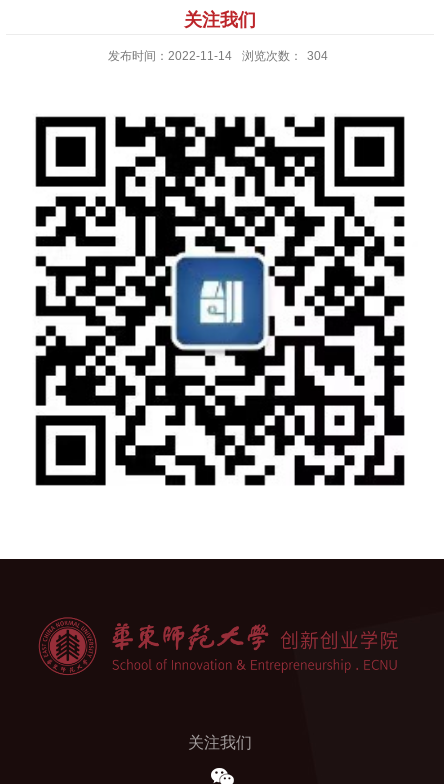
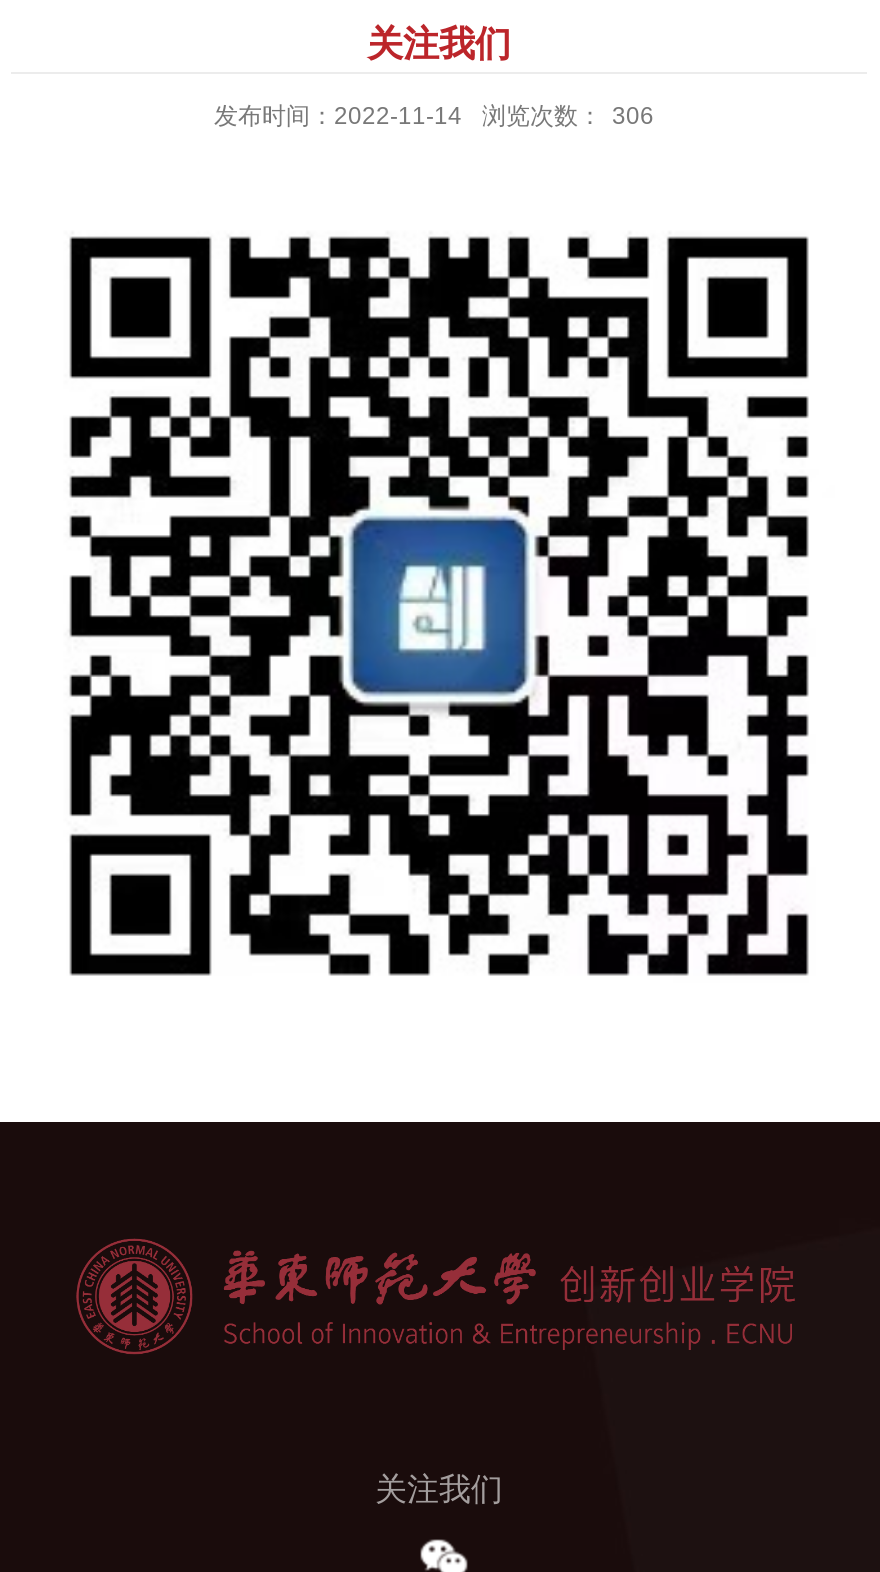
- 发布时间：2022-11-14 浏览次数： 304
+ 发布时间：2022-11-14 浏览次数： 306
